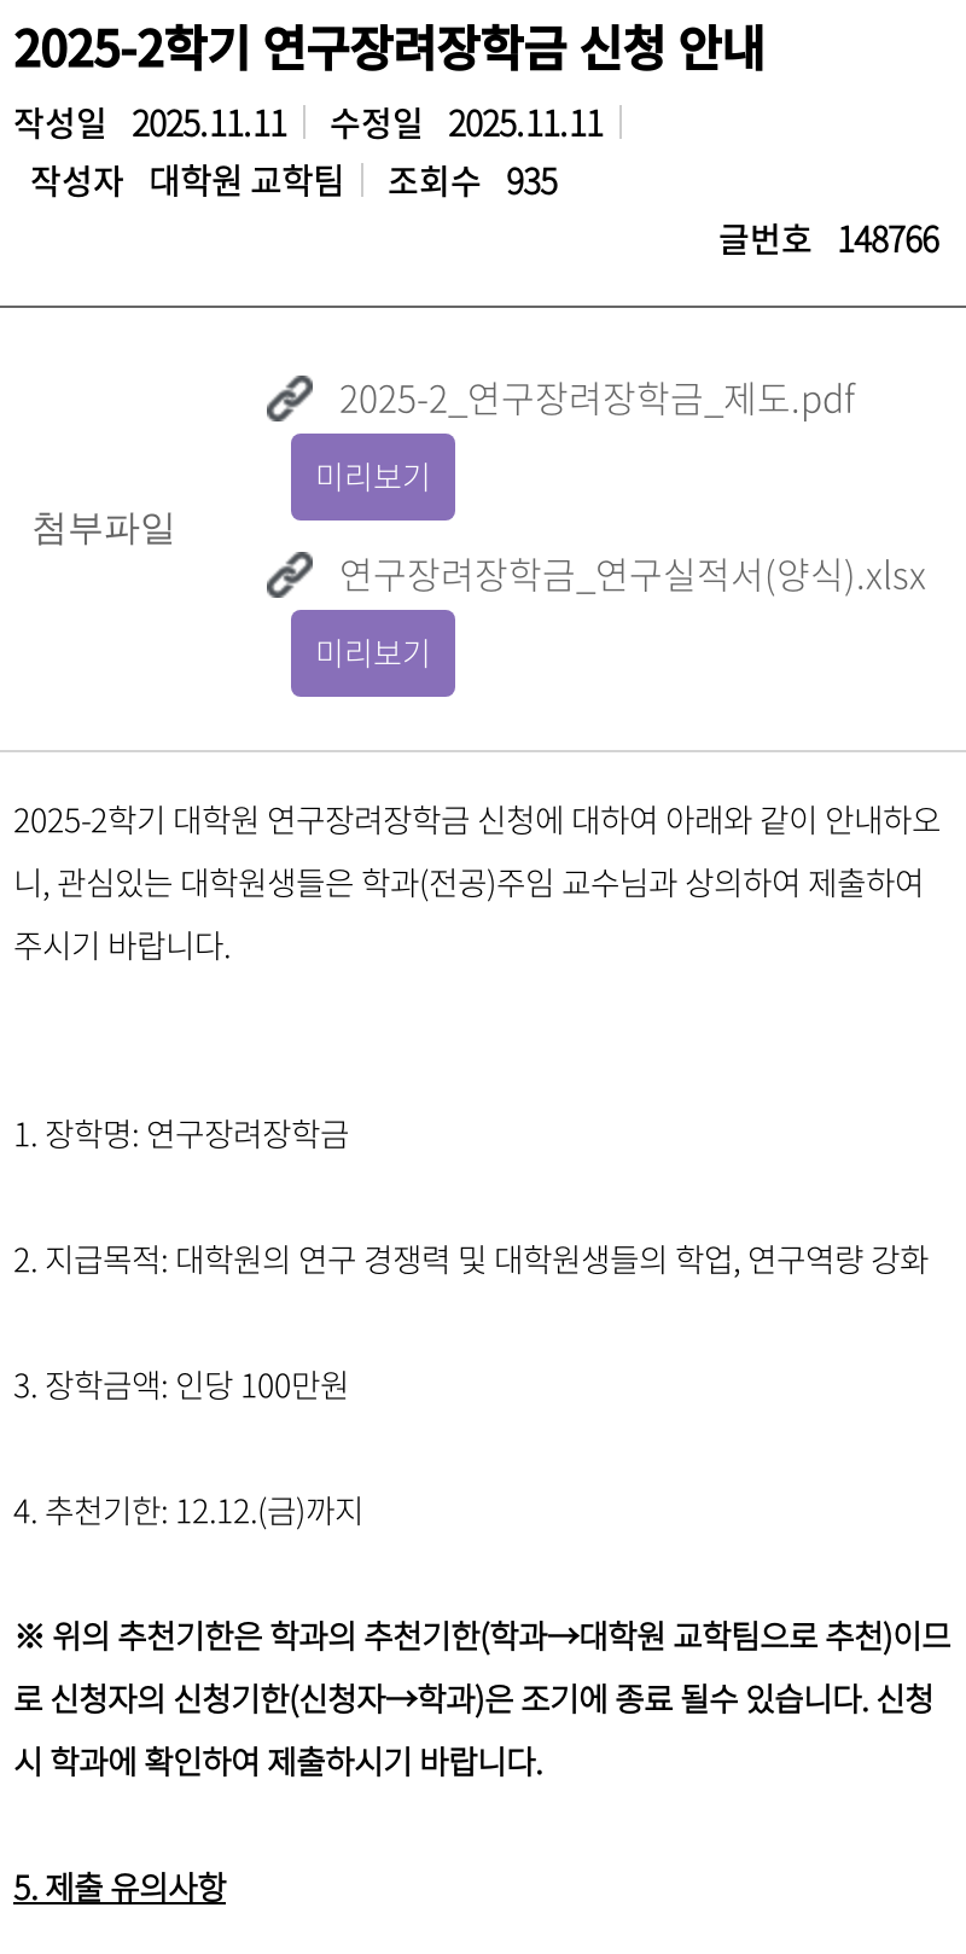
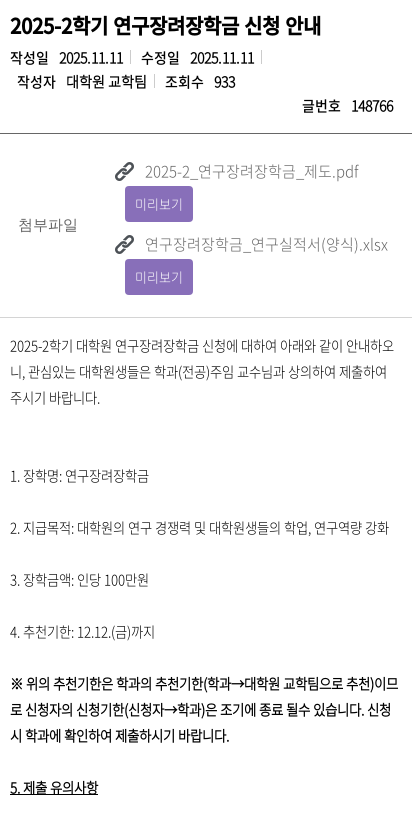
- 작성자 대학원 교학팀 조회수 935
+ 작성자 대학원 교학팀 조회수 933
